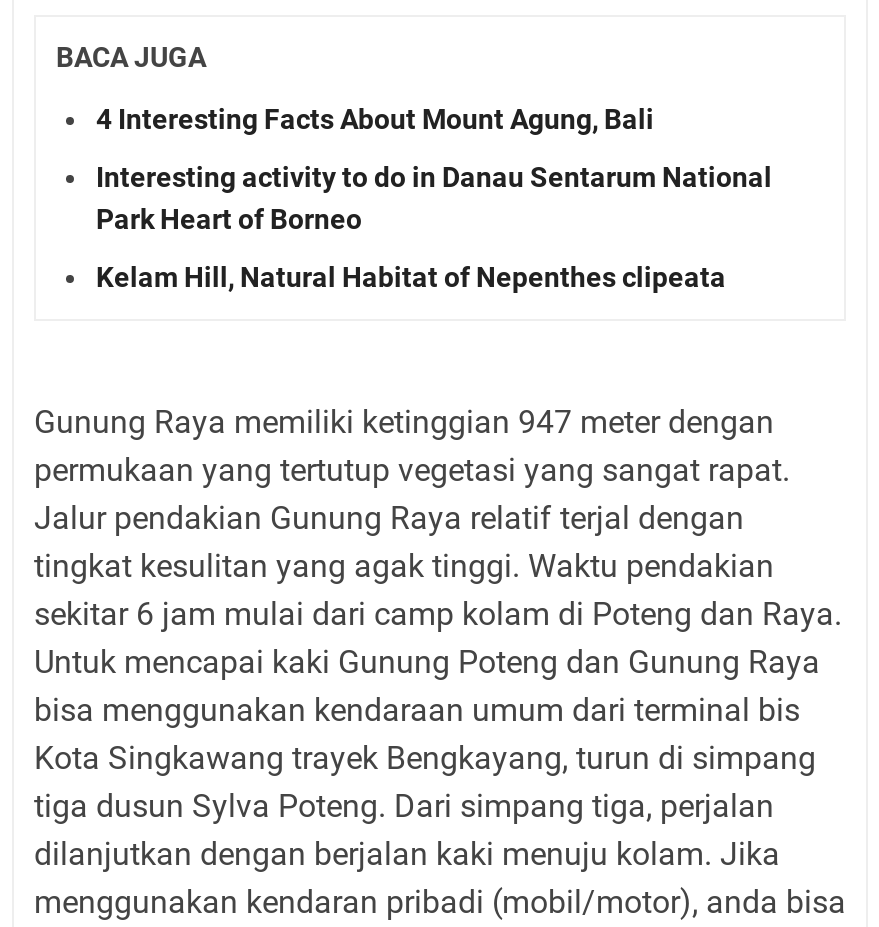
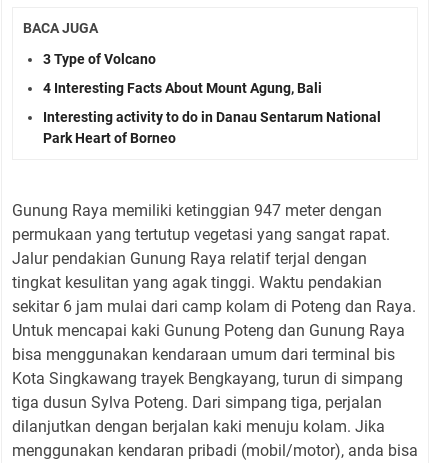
+ 3 Type of Volcano

moved down: 4 Interesting Facts About Mount Agung, Bali | Interesting activity to do in Danau Sentarum National | Park Heart of Borneo

- Kelam Hill, Natural Habitat of Nepenthes clipeata
